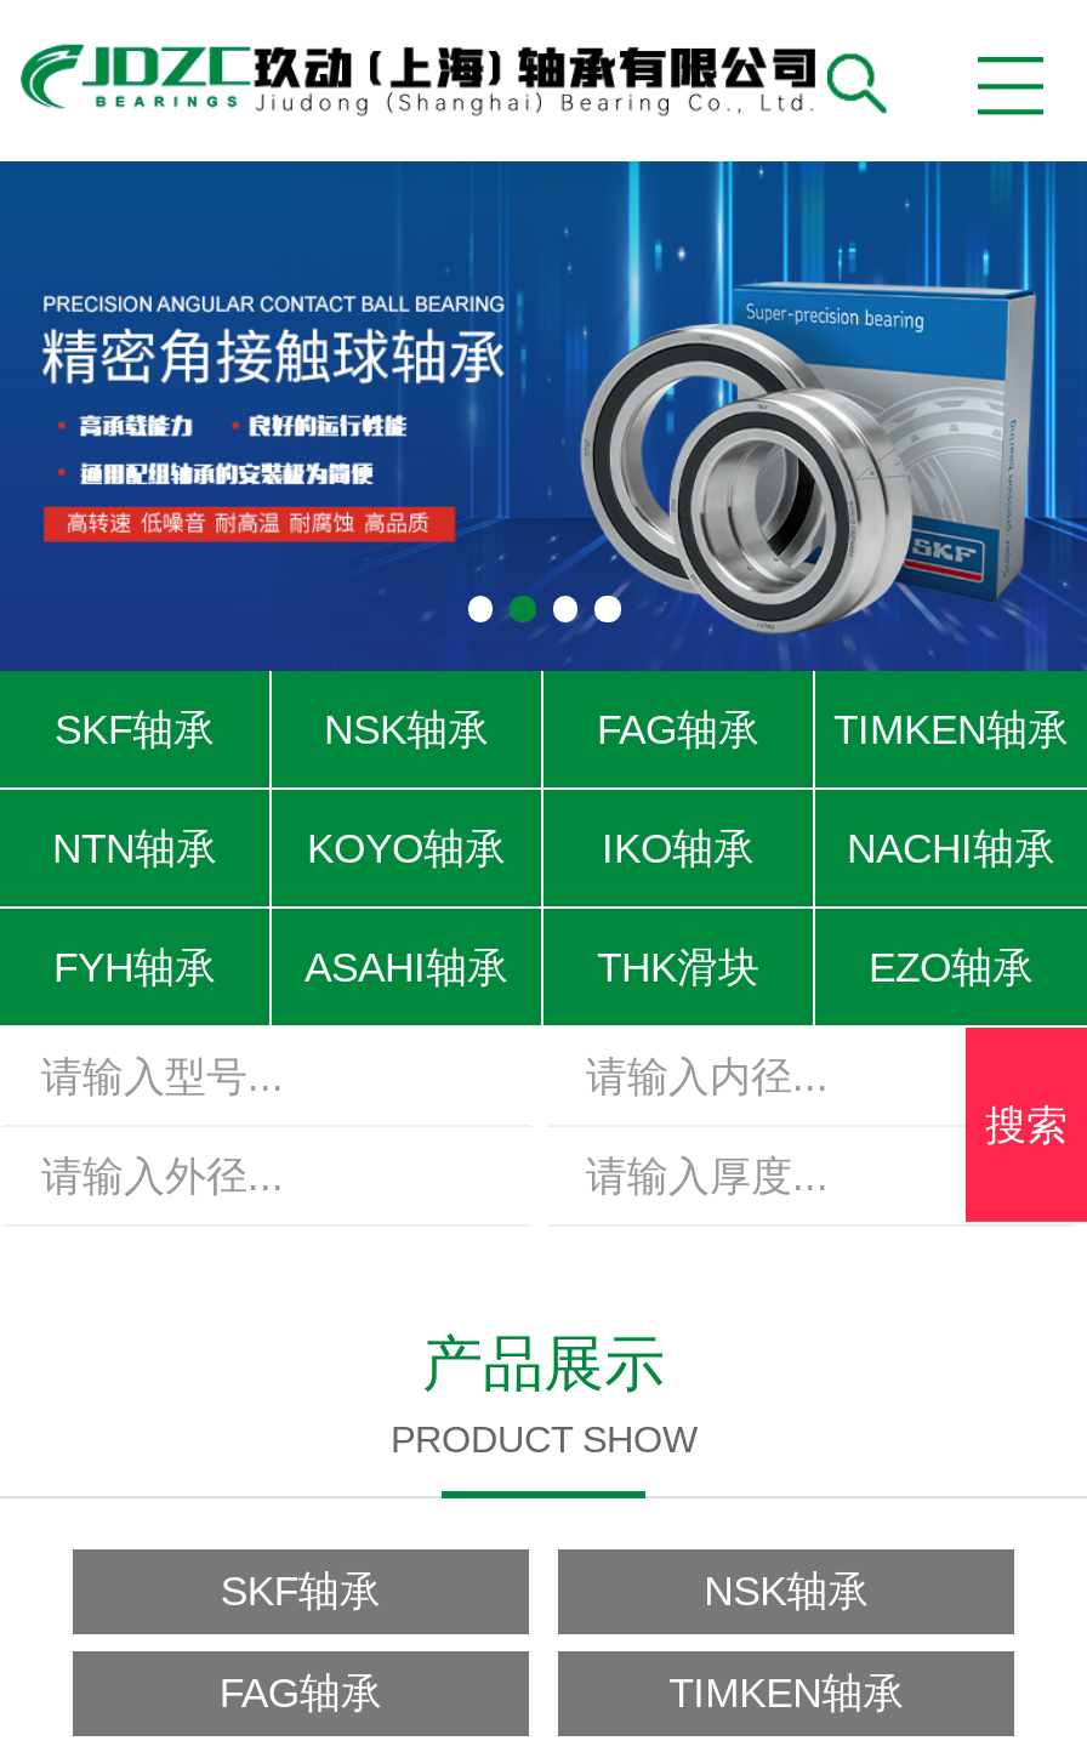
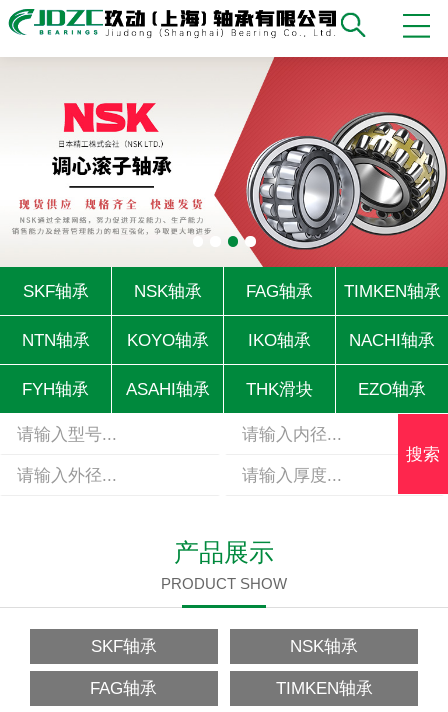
- [image]
+ [image]
